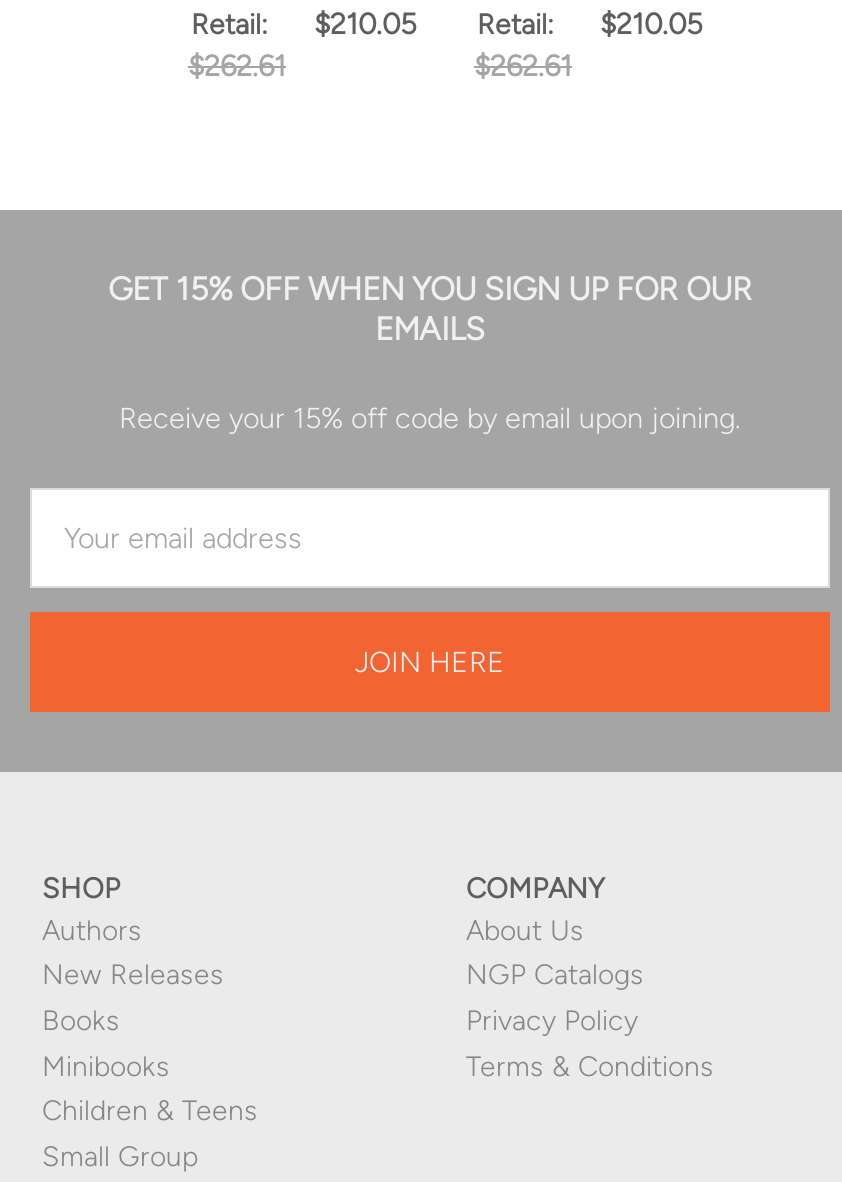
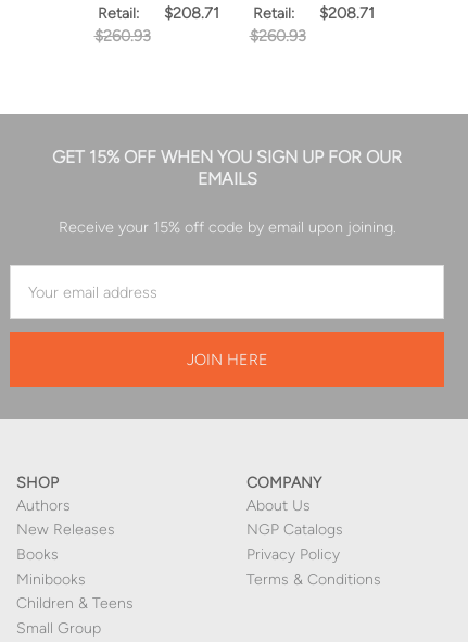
- $210.05
+ $208.71

- $210.05
+ $208.71

- $262.61
+ $260.93

- $262.61
+ $260.93
